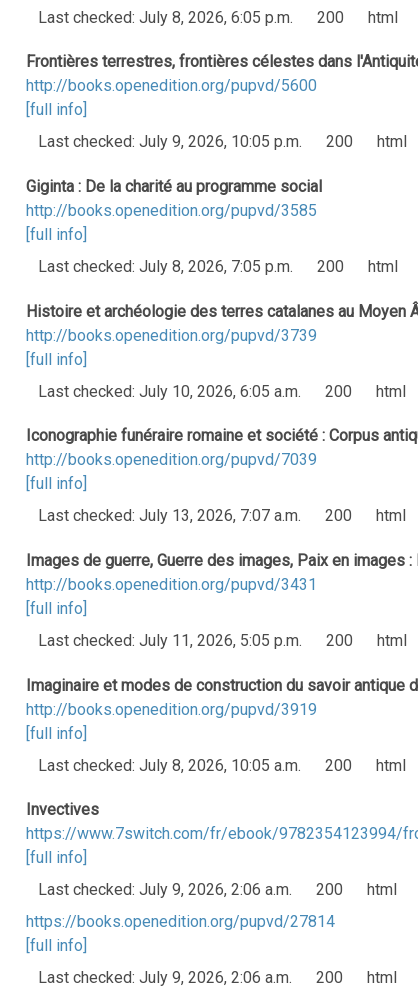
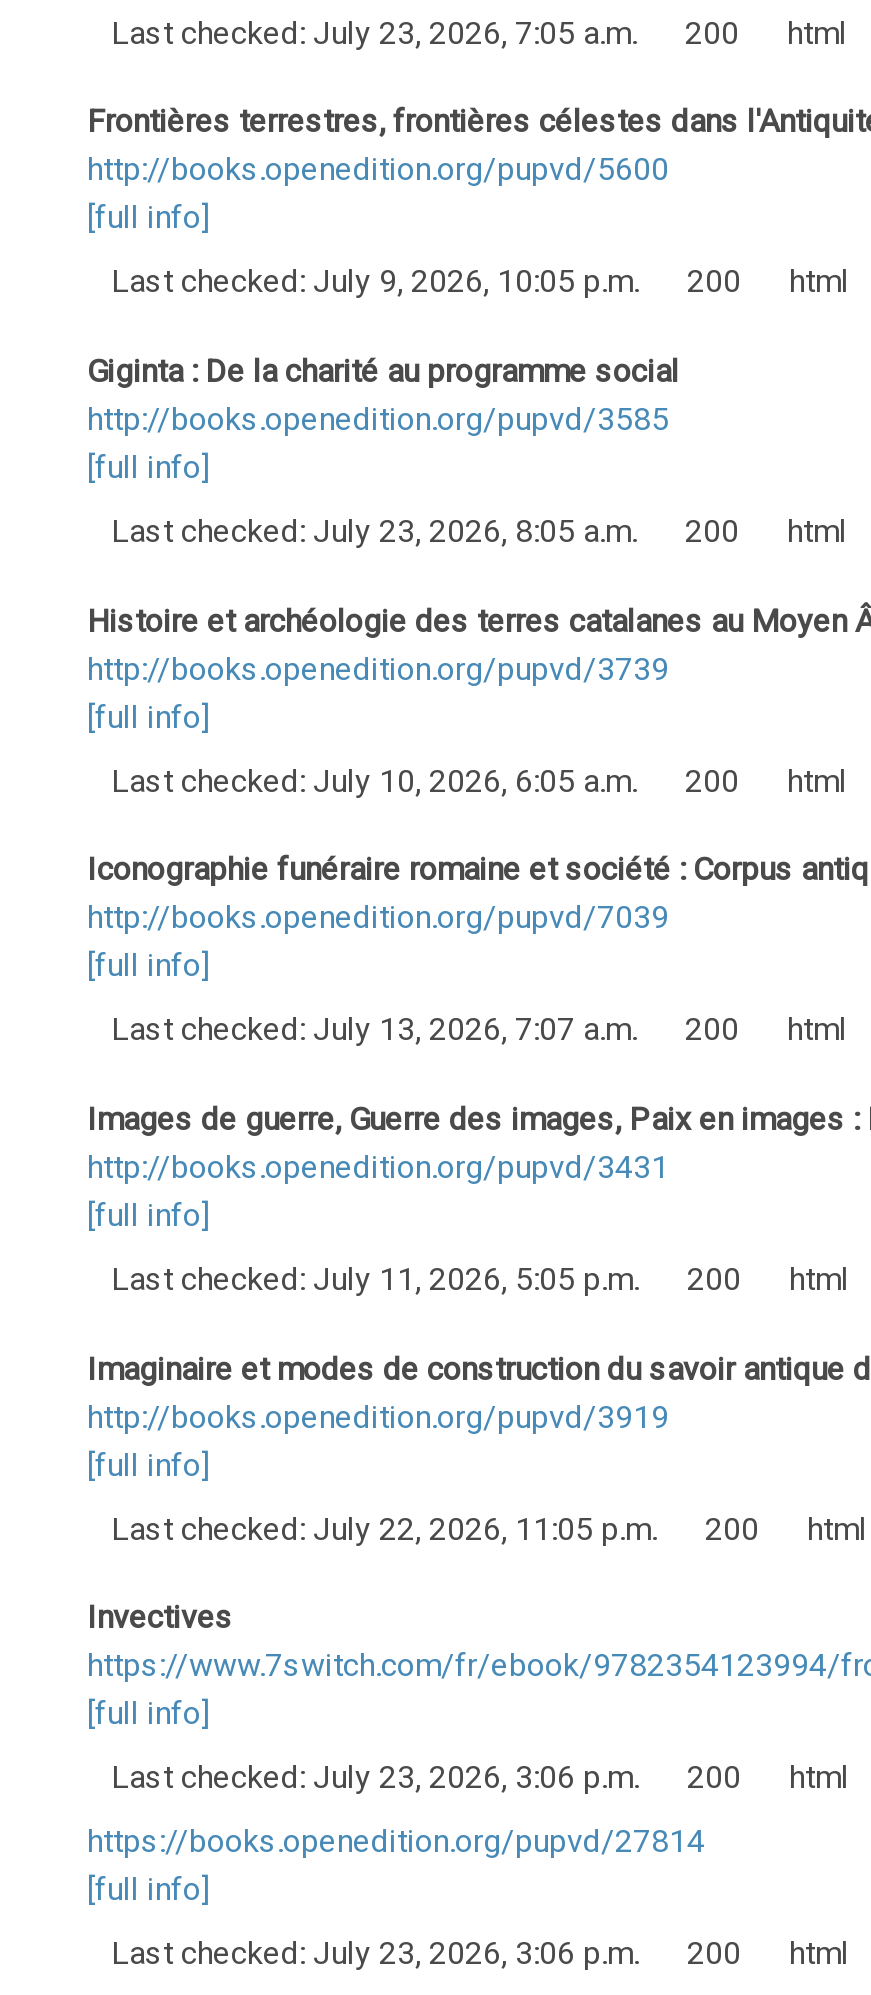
- Last checked: July 8, 2026, 6:05 p.m.
+ Last checked: July 23, 2026, 7:05 a.m.

- Last checked: July 8, 2026, 7:05 p.m.
+ Last checked: July 23, 2026, 8:05 a.m.

- Last checked: July 8, 2026, 10:05 a.m.
+ Last checked: July 22, 2026, 11:05 p.m.

- Last checked: July 9, 2026, 2:06 a.m.
+ Last checked: July 23, 2026, 3:06 p.m.

- Last checked: July 9, 2026, 2:06 a.m.
+ Last checked: July 23, 2026, 3:06 p.m.
